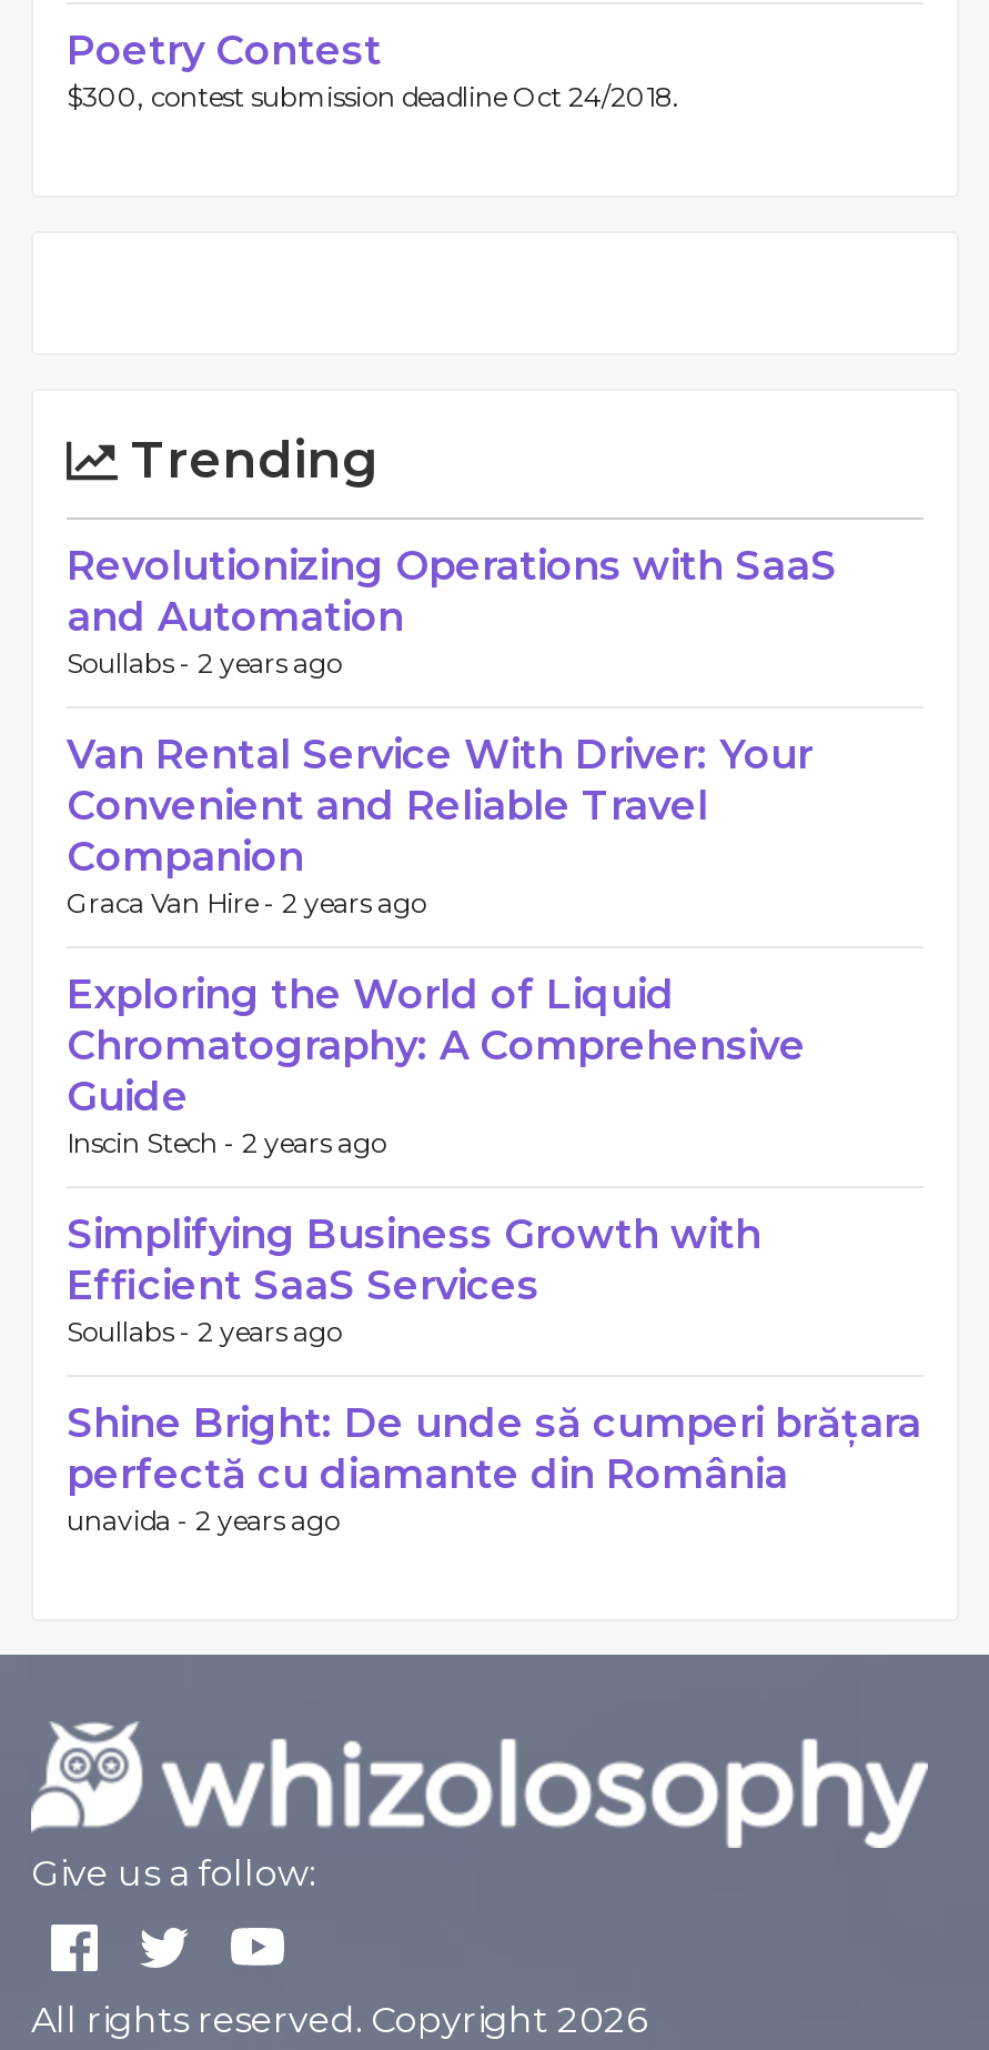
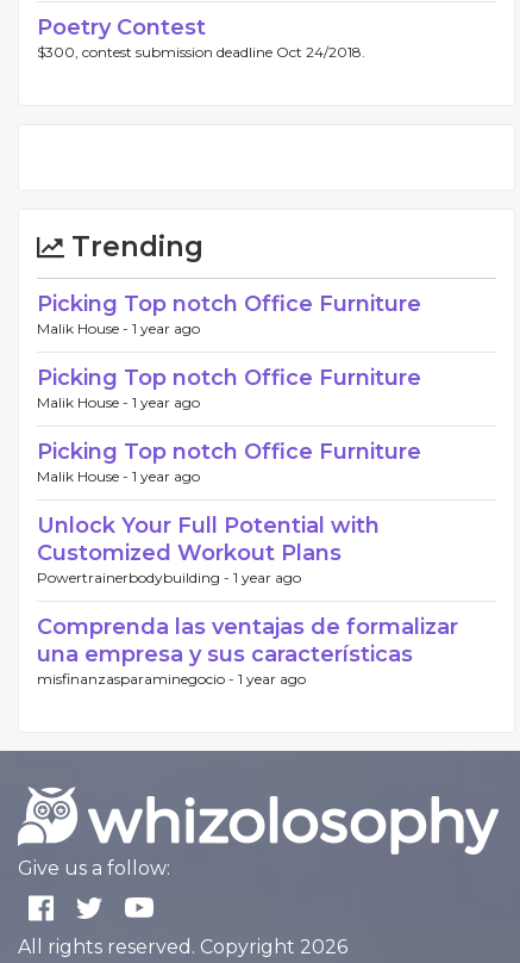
- Revolutionizing Operations with SaaS
- and Automation
- Soullabs - 2 years ago
+ Picking Top notch Office Furniture
+ Malik House - 1 year ago

- Van Rental Service With Driver: Your
- Convenient and Reliable Travel
- Companion
- Graca Van Hire - 2 years ago
+ Picking Top notch Office Furniture
+ Malik House - 1 year ago

- Exploring the World of Liquid
- Chromatography: A Comprehensive
- Guide
- Inscin Stech - 2 years ago
+ Picking Top notch Office Furniture
+ Malik House - 1 year ago

- Simplifying Business Growth with
- Efficient SaaS Services
- Soullabs - 2 years ago
+ Unlock Your Full Potential with
+ Customized Workout Plans
+ Powertrainerbodybuilding - 1 year ago

- Shine Bright: De unde să cumperi brățara
- perfectă cu diamante din România
- unavida - 2 years ago
+ Comprenda las ventajas de formalizar
+ una empresa y sus características
+ misfinanzasparaminegocio - 1 year ago
